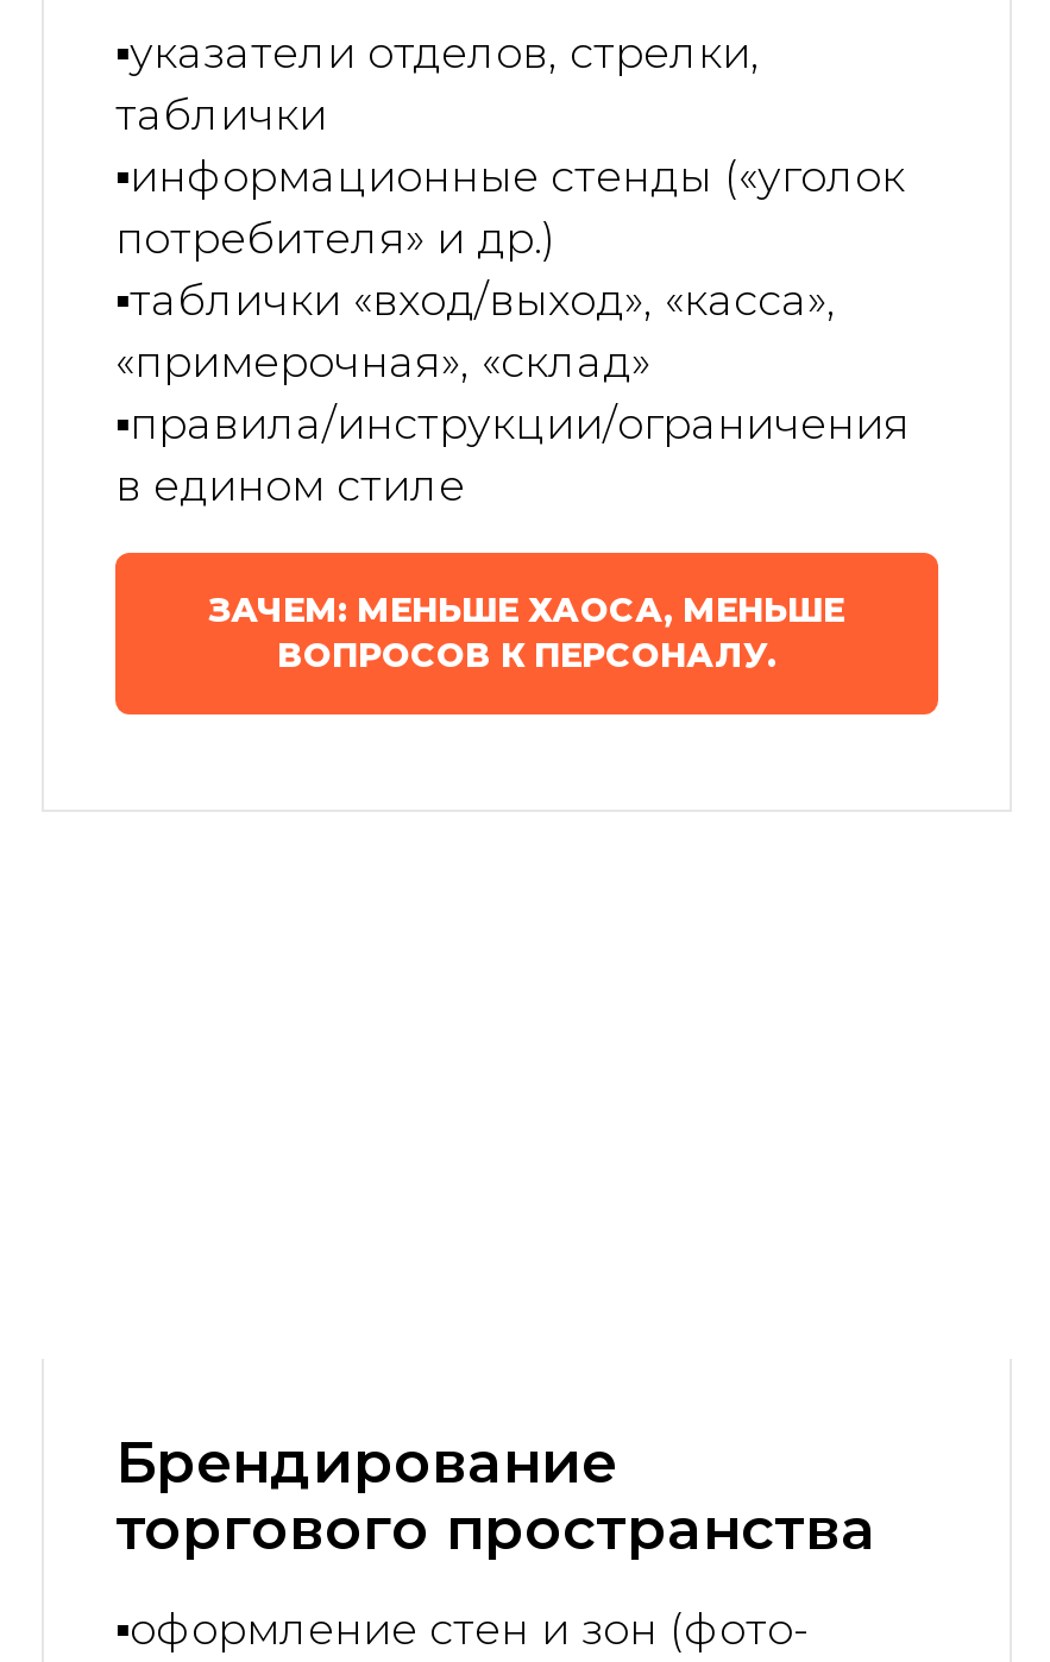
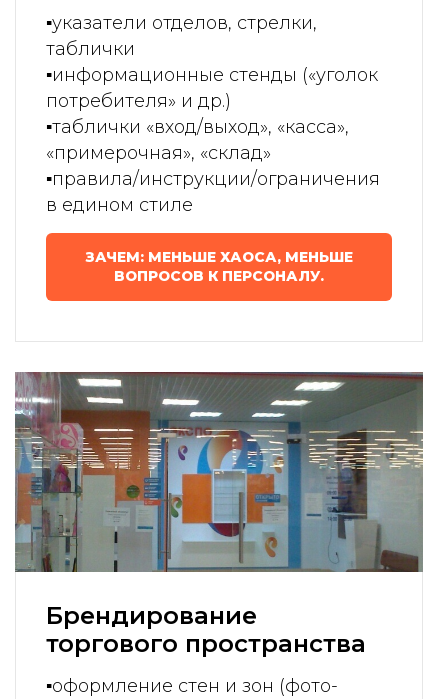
+ [image]
